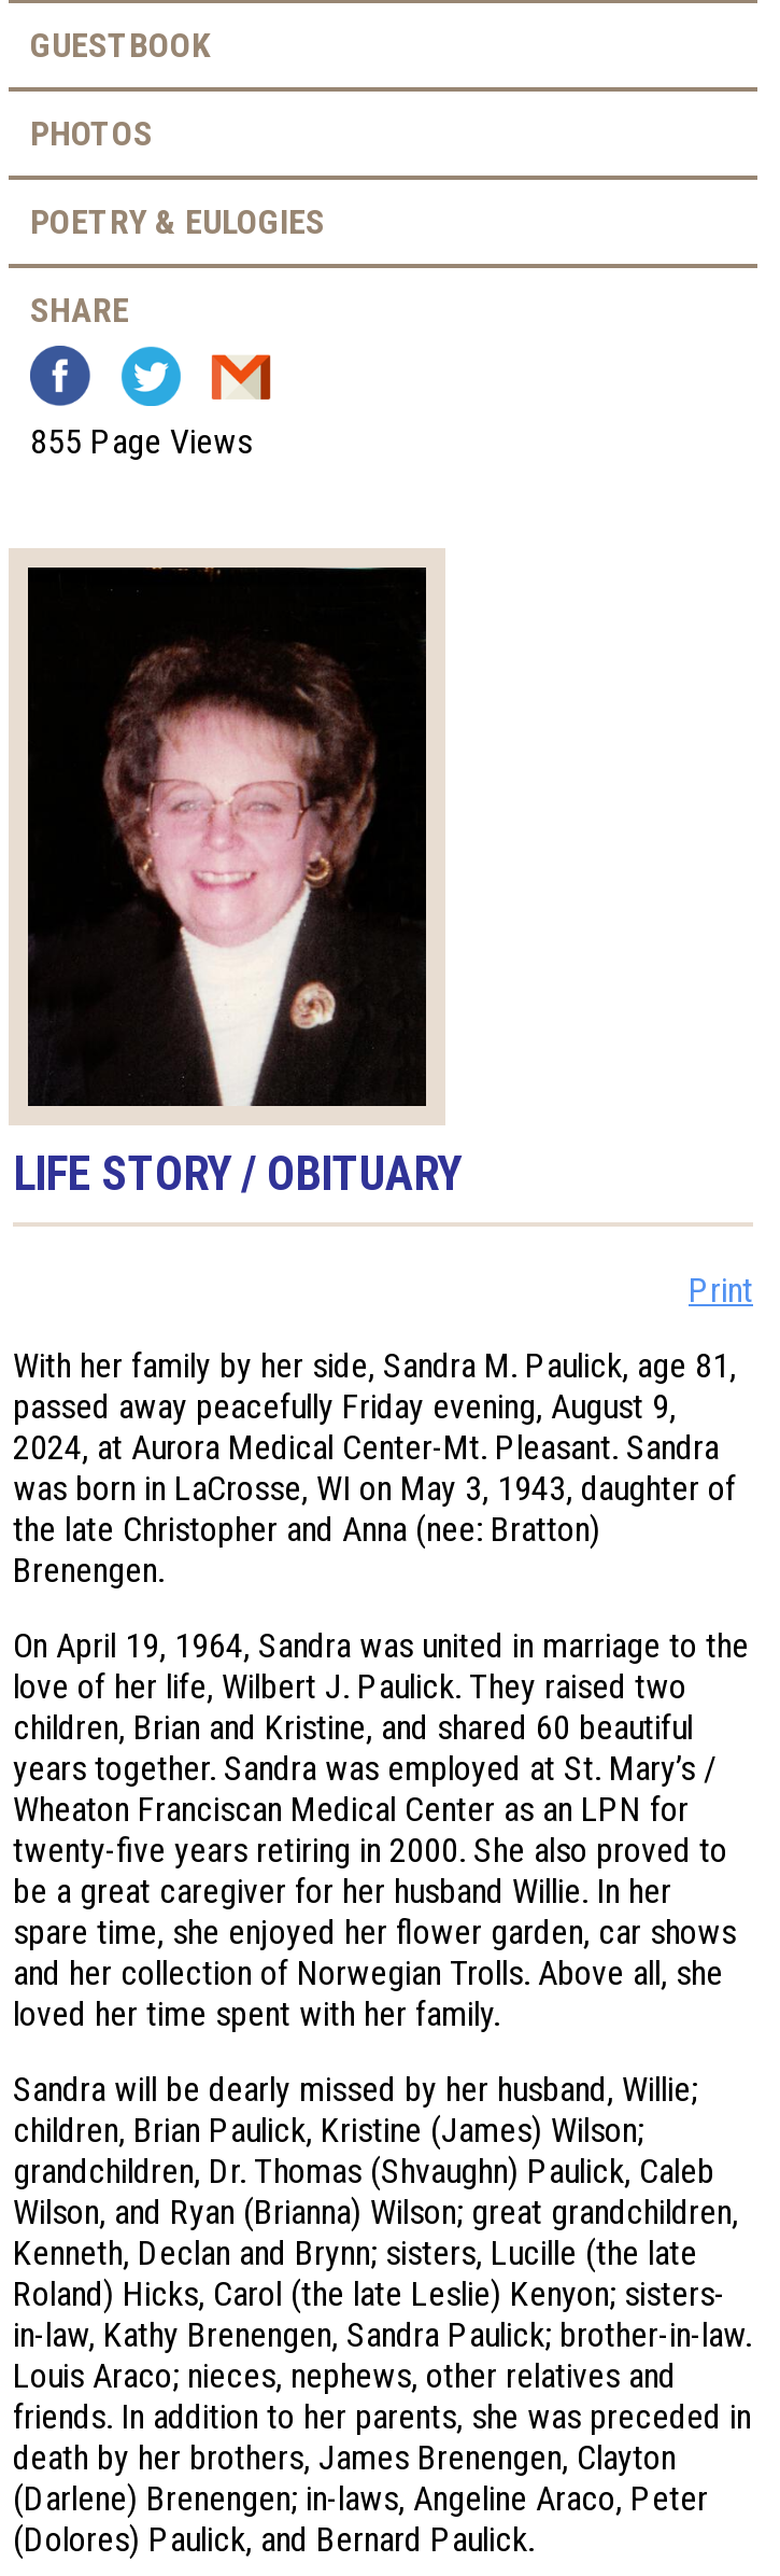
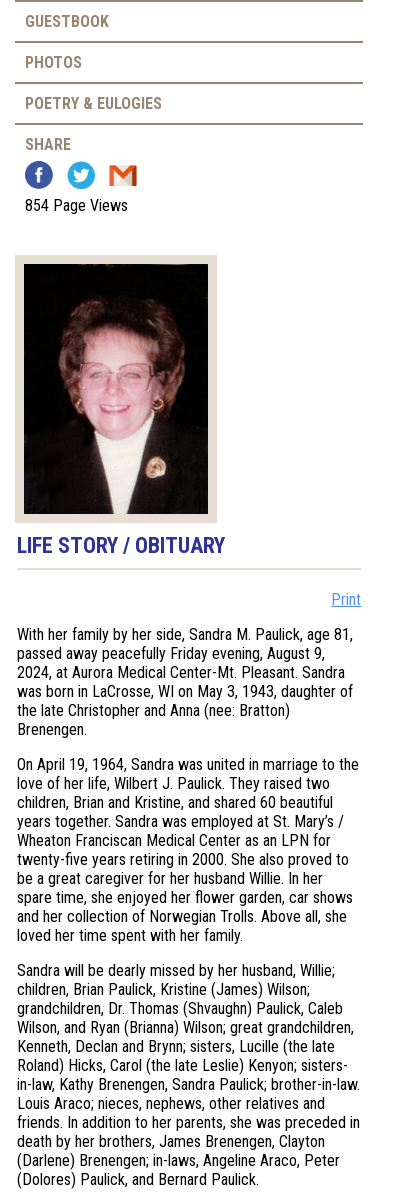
- 855 Page Views
+ 854 Page Views
